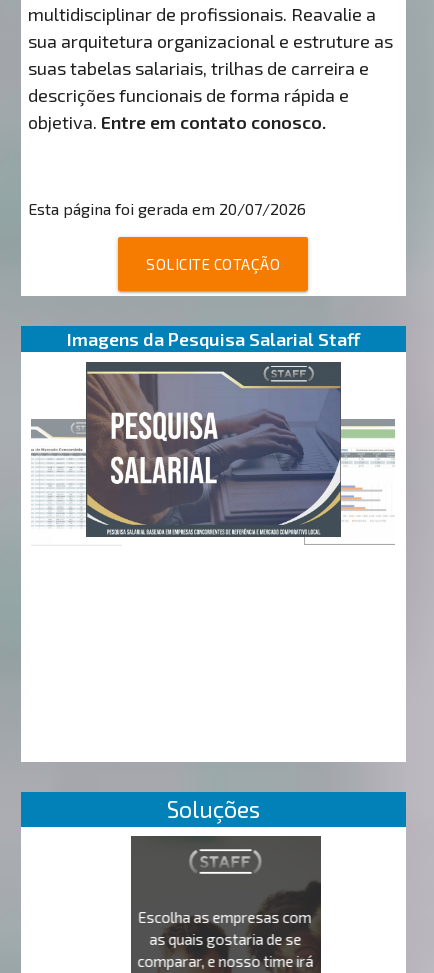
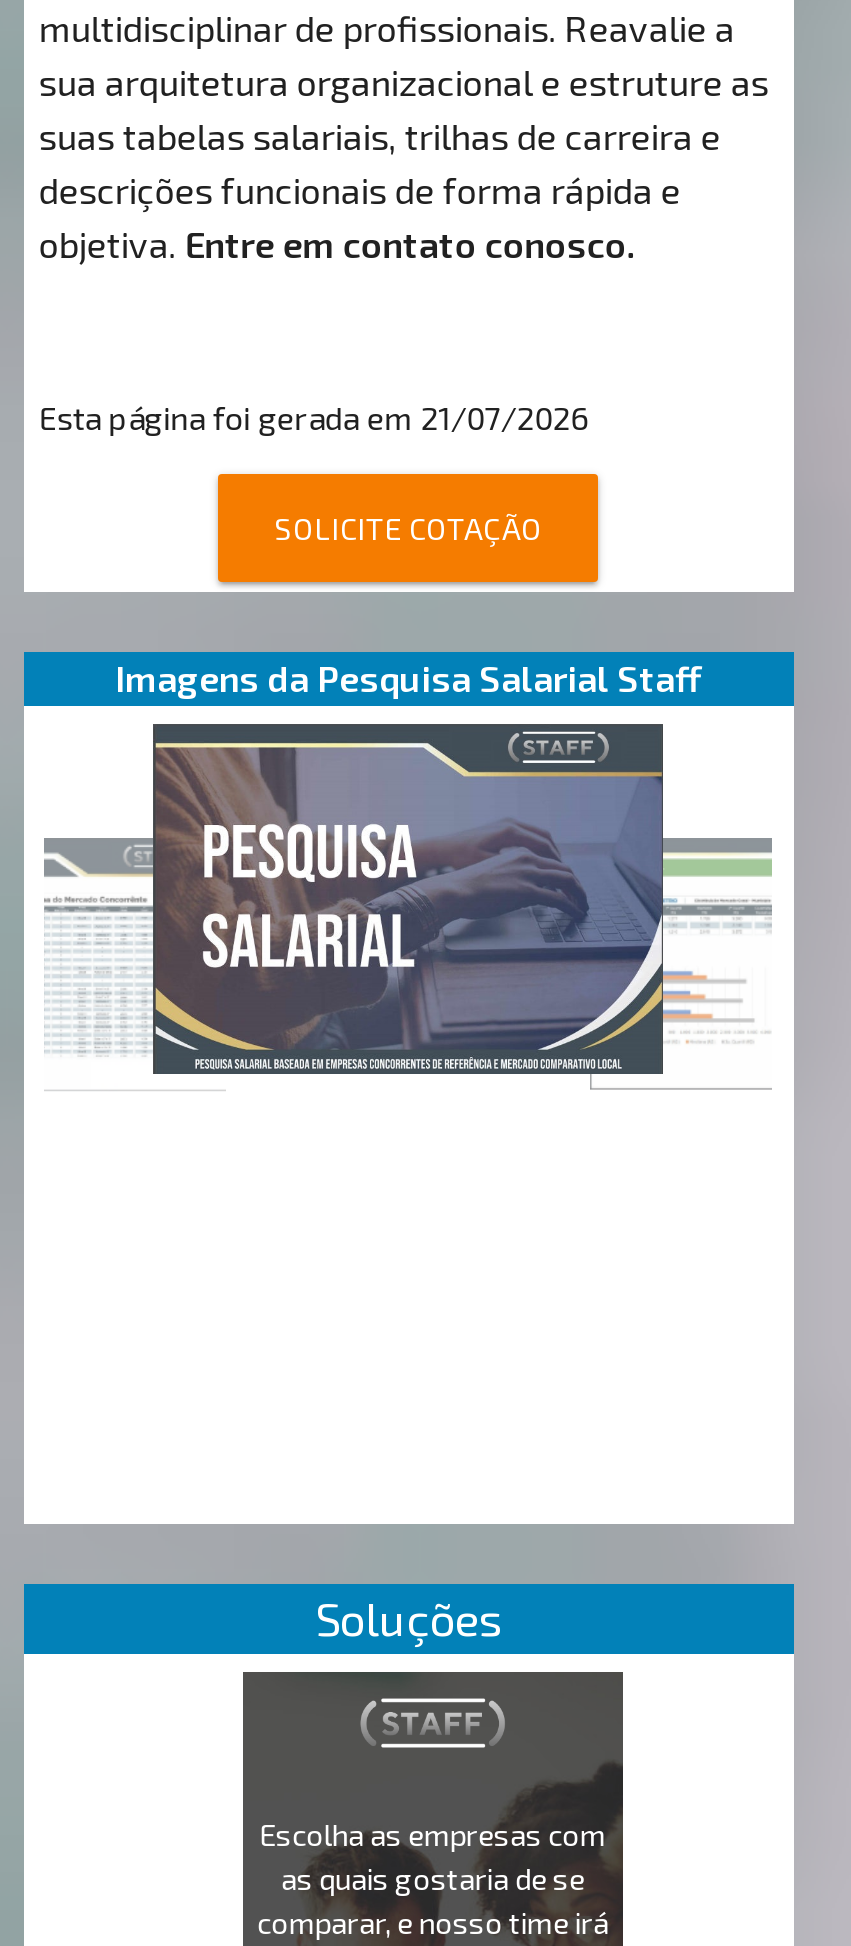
- Esta página foi gerada em 20/07/2026
+ Esta página foi gerada em 21/07/2026
